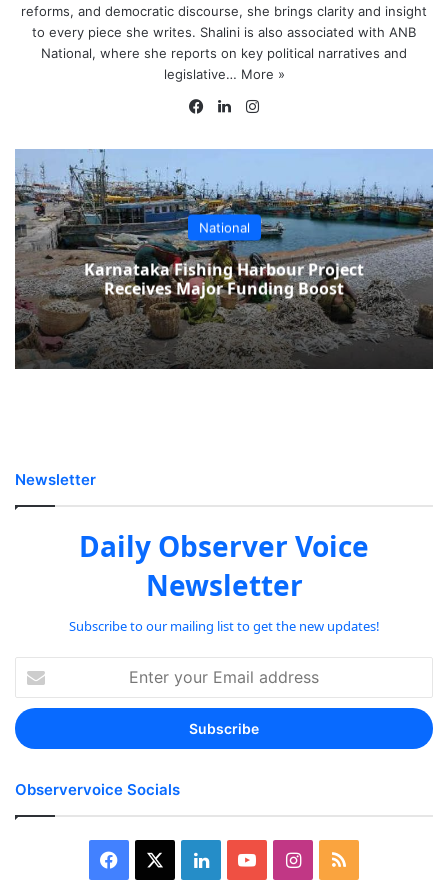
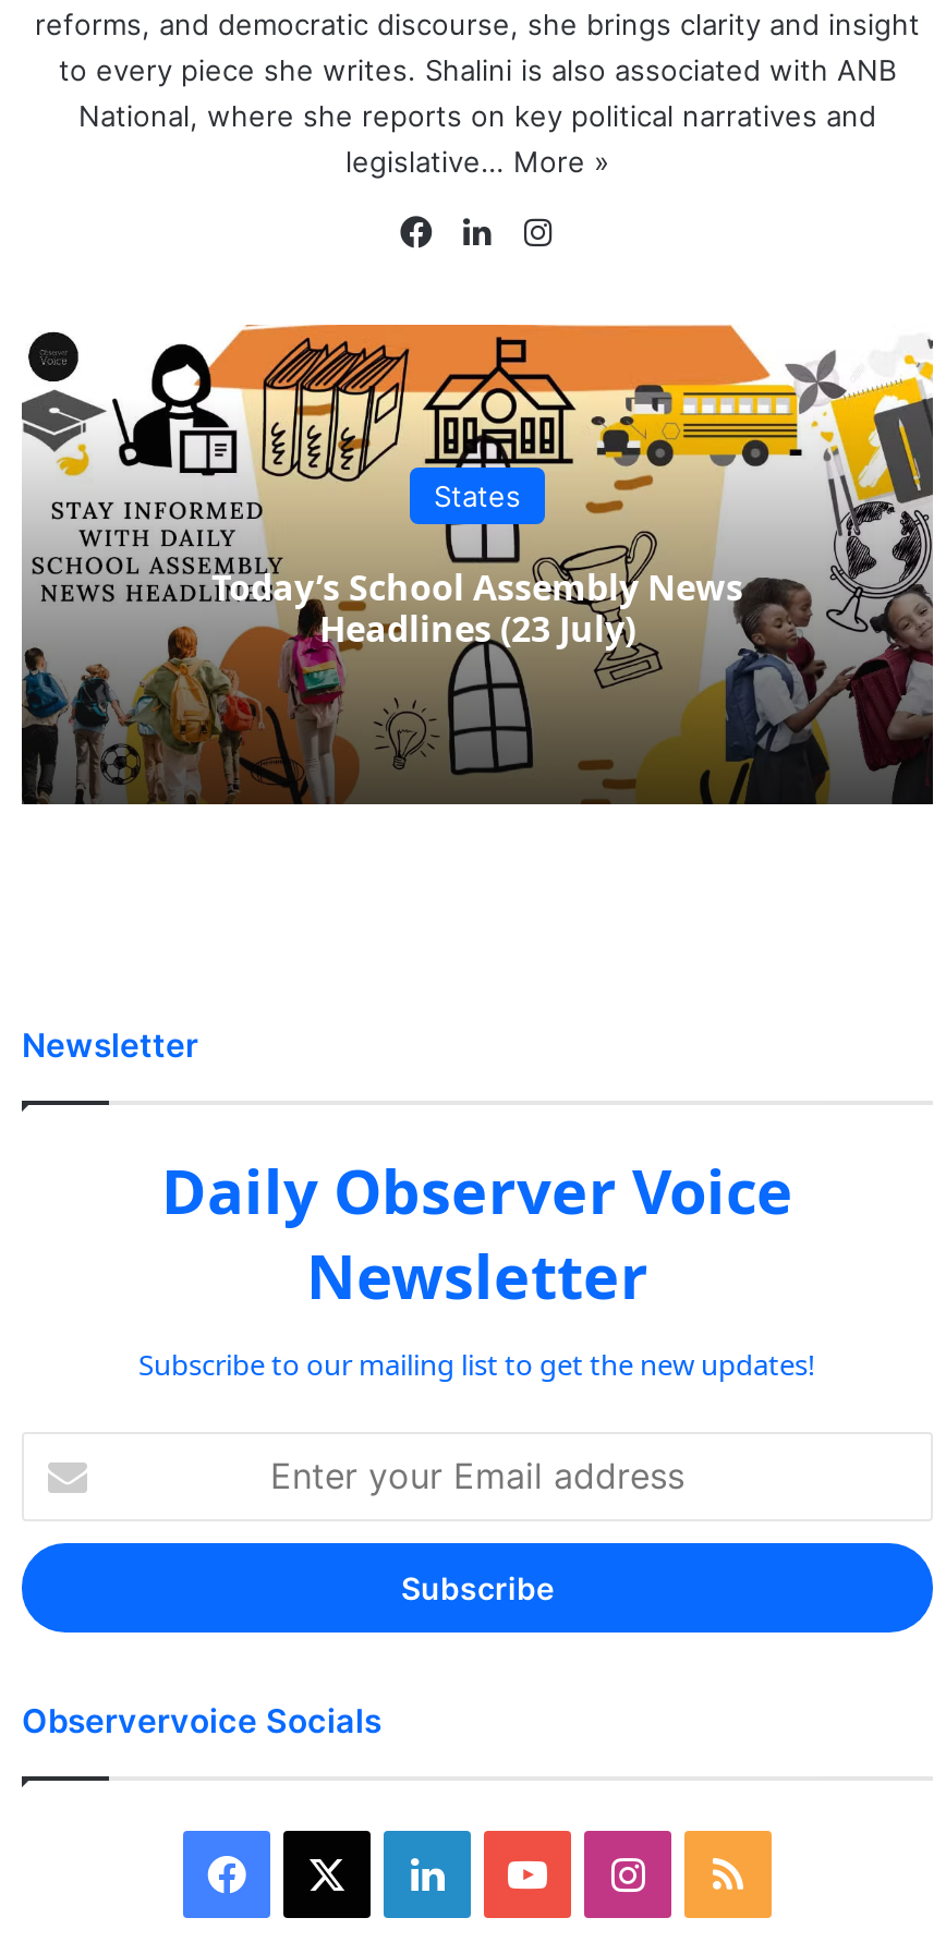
- [image]
- National
+ [image]
+ States

- Karnataka Fishing Harbour Project
- Receives Major Funding Boost
+ Today’s School Assembly News
+ Headlines (23 July)
